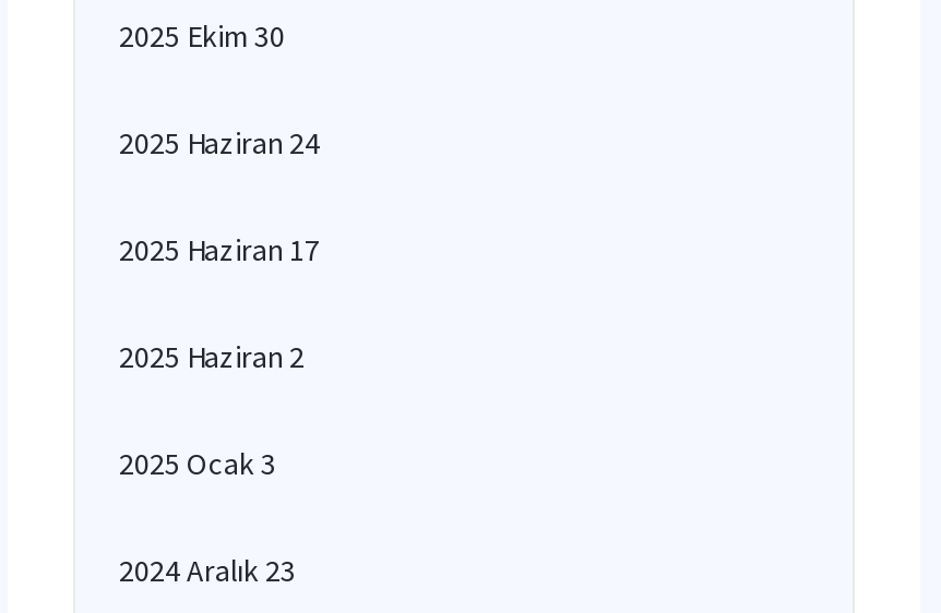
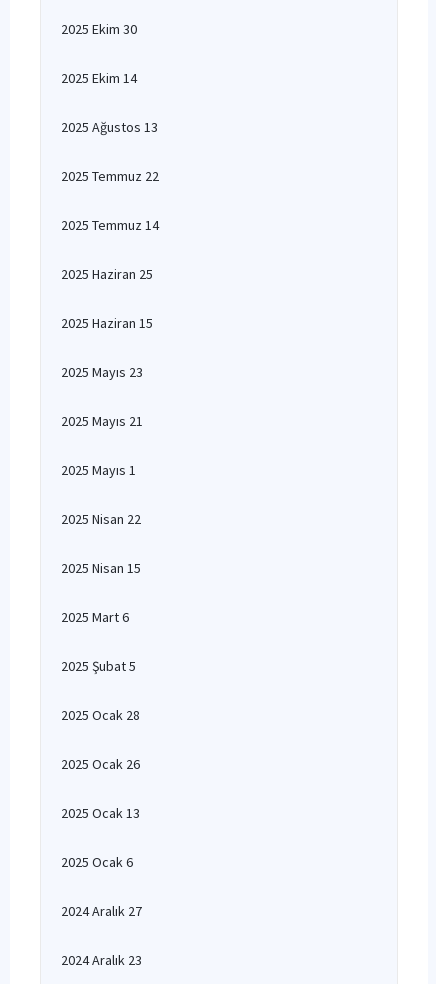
- 2025 Haziran 24
- 2025 Haziran 17
- 2025 Haziran 2
- 2025 Ocak 3
+ 2025 Ekim 14
+ 2025 Ağustos 13
+ 2025 Temmuz 22
+ 2025 Temmuz 14
+ 2025 Haziran 25
+ 2025 Haziran 15
+ 2025 Mayıs 23
+ 2025 Mayıs 21
+ 2025 Mayıs 1
+ 2025 Nisan 22
+ 2025 Nisan 15
+ 2025 Mart 6
+ 2025 Şubat 5
+ 2025 Ocak 28
+ 2025 Ocak 26
+ 2025 Ocak 13
+ 2025 Ocak 6
+ 2024 Aralık 27
